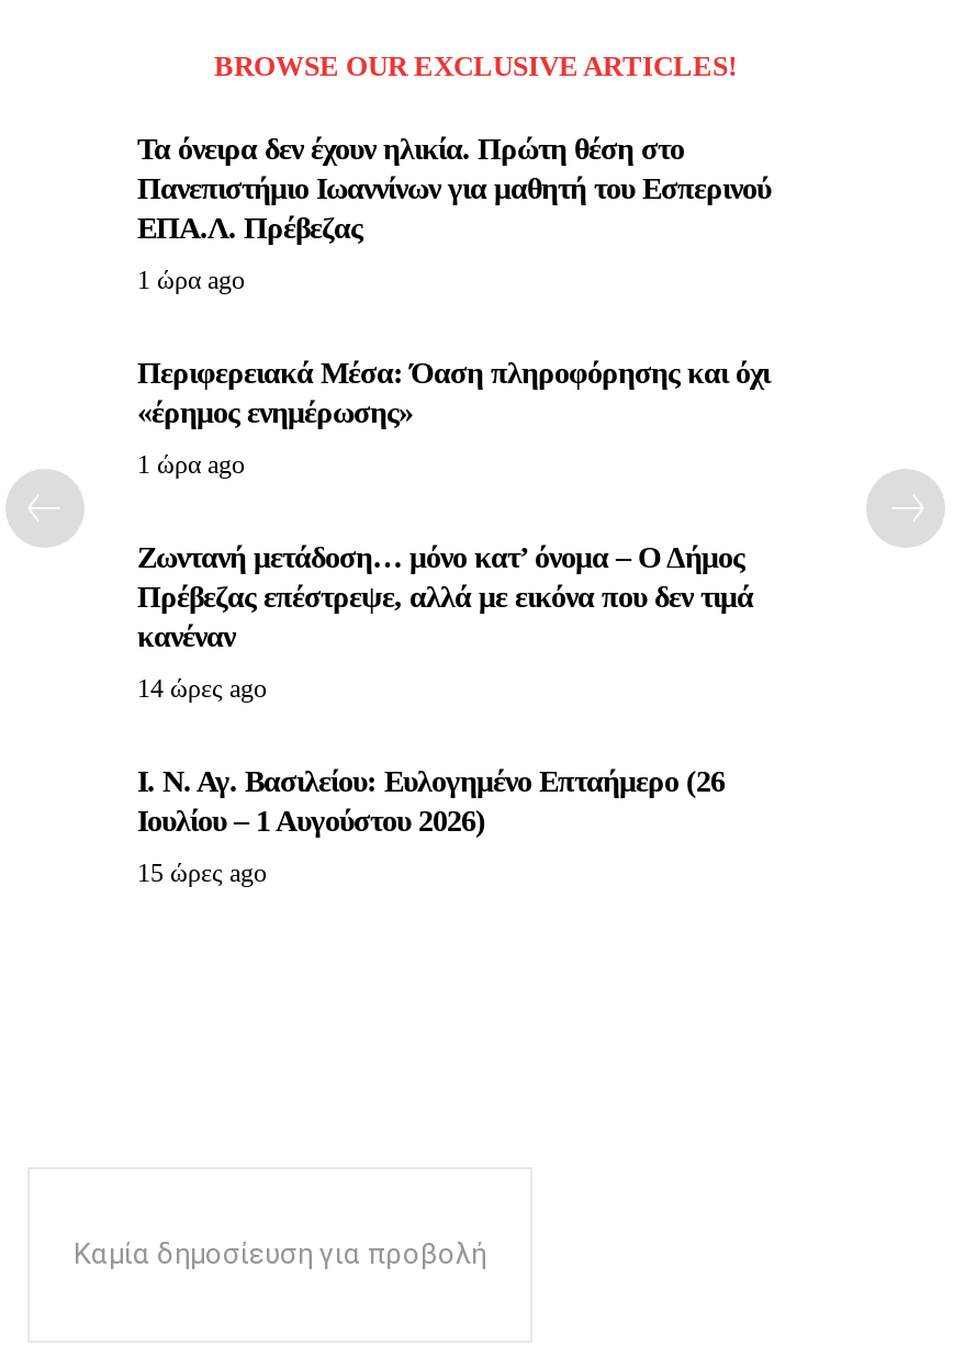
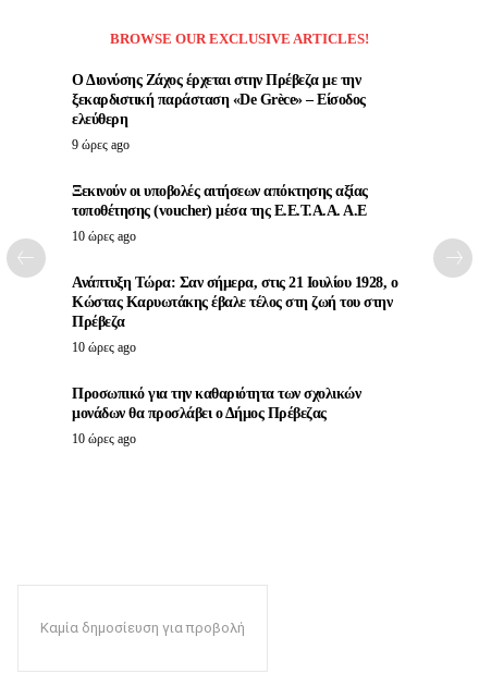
- Τα όνειρα δεν έχουν ηλικία. Πρώτη θέση στο
- Πανεπιστήμιο Ιωαννίνων για μαθητή του Εσπερινού
- ΕΠΑ.Λ. Πρέβεζας
+ Ο Διονύσης Ζάχος έρχεται στην Πρέβεζα με την
+ ξεκαρδιστική παράσταση «De Grèce» – Είσοδος
+ ελεύθερη

- 1 ώρα ago
+ 9 ώρες ago

- Περιφερειακά Μέσα: Όαση πληροφόρησης και όχι
- «έρημος ενημέρωσης»
+ Ξεκινούν οι υποβολές αιτήσεων απόκτησης αξίας
+ τοποθέτησης (voucher) μέσα της Ε.Ε.Τ.Α.Α. Α.Ε

- 1 ώρα ago
+ 10 ώρες ago

- Ζωντανή μετάδοση… μόνο κατ’ όνομα – Ο Δήμος
- Πρέβεζας επέστρεψε, αλλά με εικόνα που δεν τιμά
- κανέναν
+ Ανάπτυξη Τώρα: Σαν σήμερα, στις 21 Ιουλίου 1928, ο
+ Κώστας Καρυωτάκης έβαλε τέλος στη ζωή του στην
+ Πρέβεζα

- 14 ώρες ago
+ 10 ώρες ago

- Ι. Ν. Αγ. Βασιλείου: Ευλογημένο Επταήμερο (26
- Ιουλίου – 1 Αυγούστου 2026)
+ Προσωπικό για την καθαριότητα των σχολικών
+ μονάδων θα προσλάβει ο Δήμος Πρέβεζας

- 15 ώρες ago
+ 10 ώρες ago
